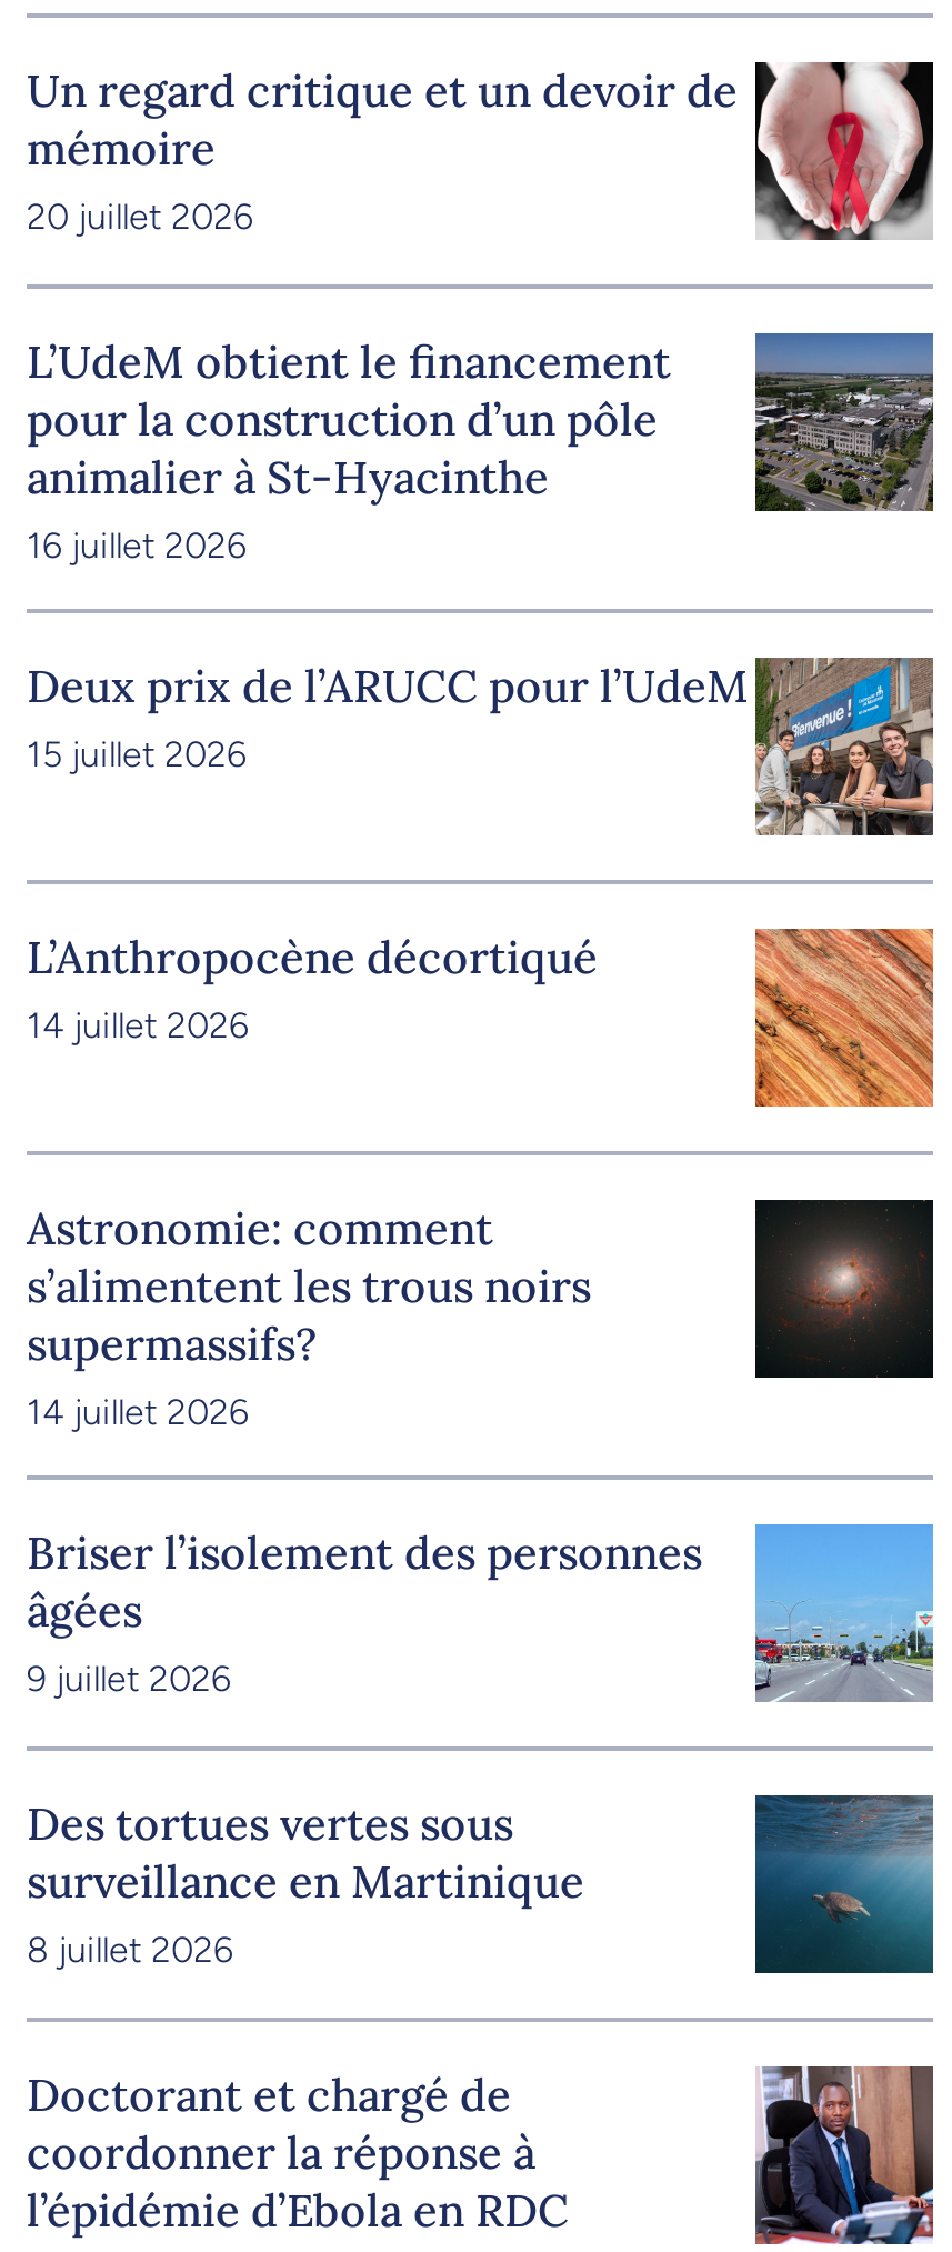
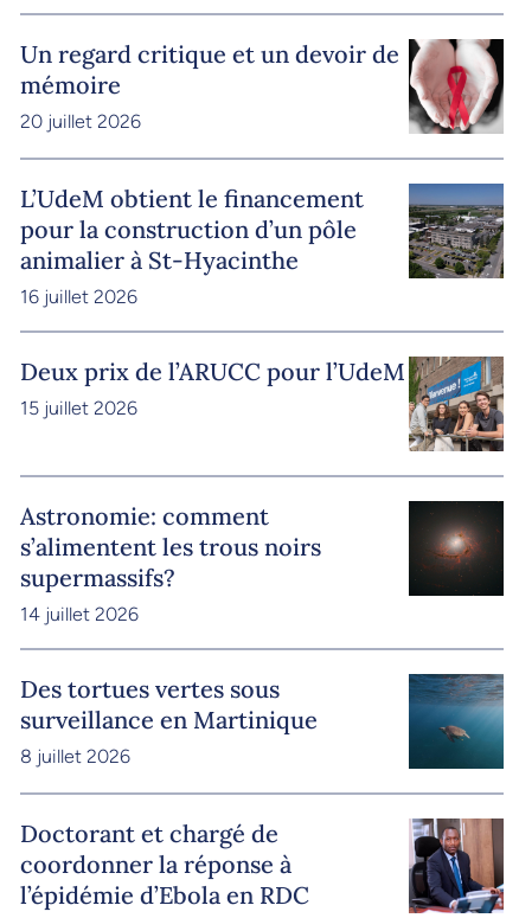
- L’Anthropocène décortiqué
- 14 juillet 2026

- [image]

- [image]
- Briser l’isolement des personnes
- âgées
- 9 juillet 2026
